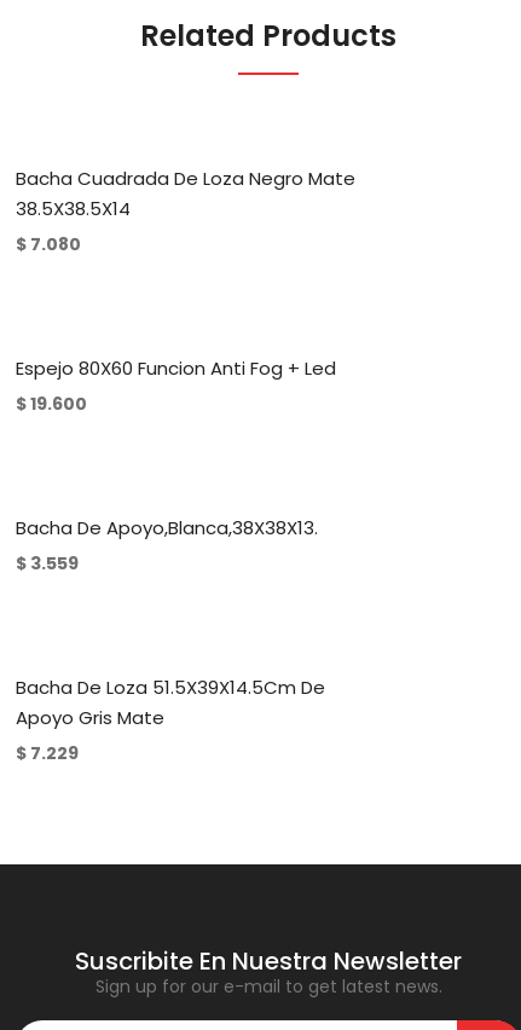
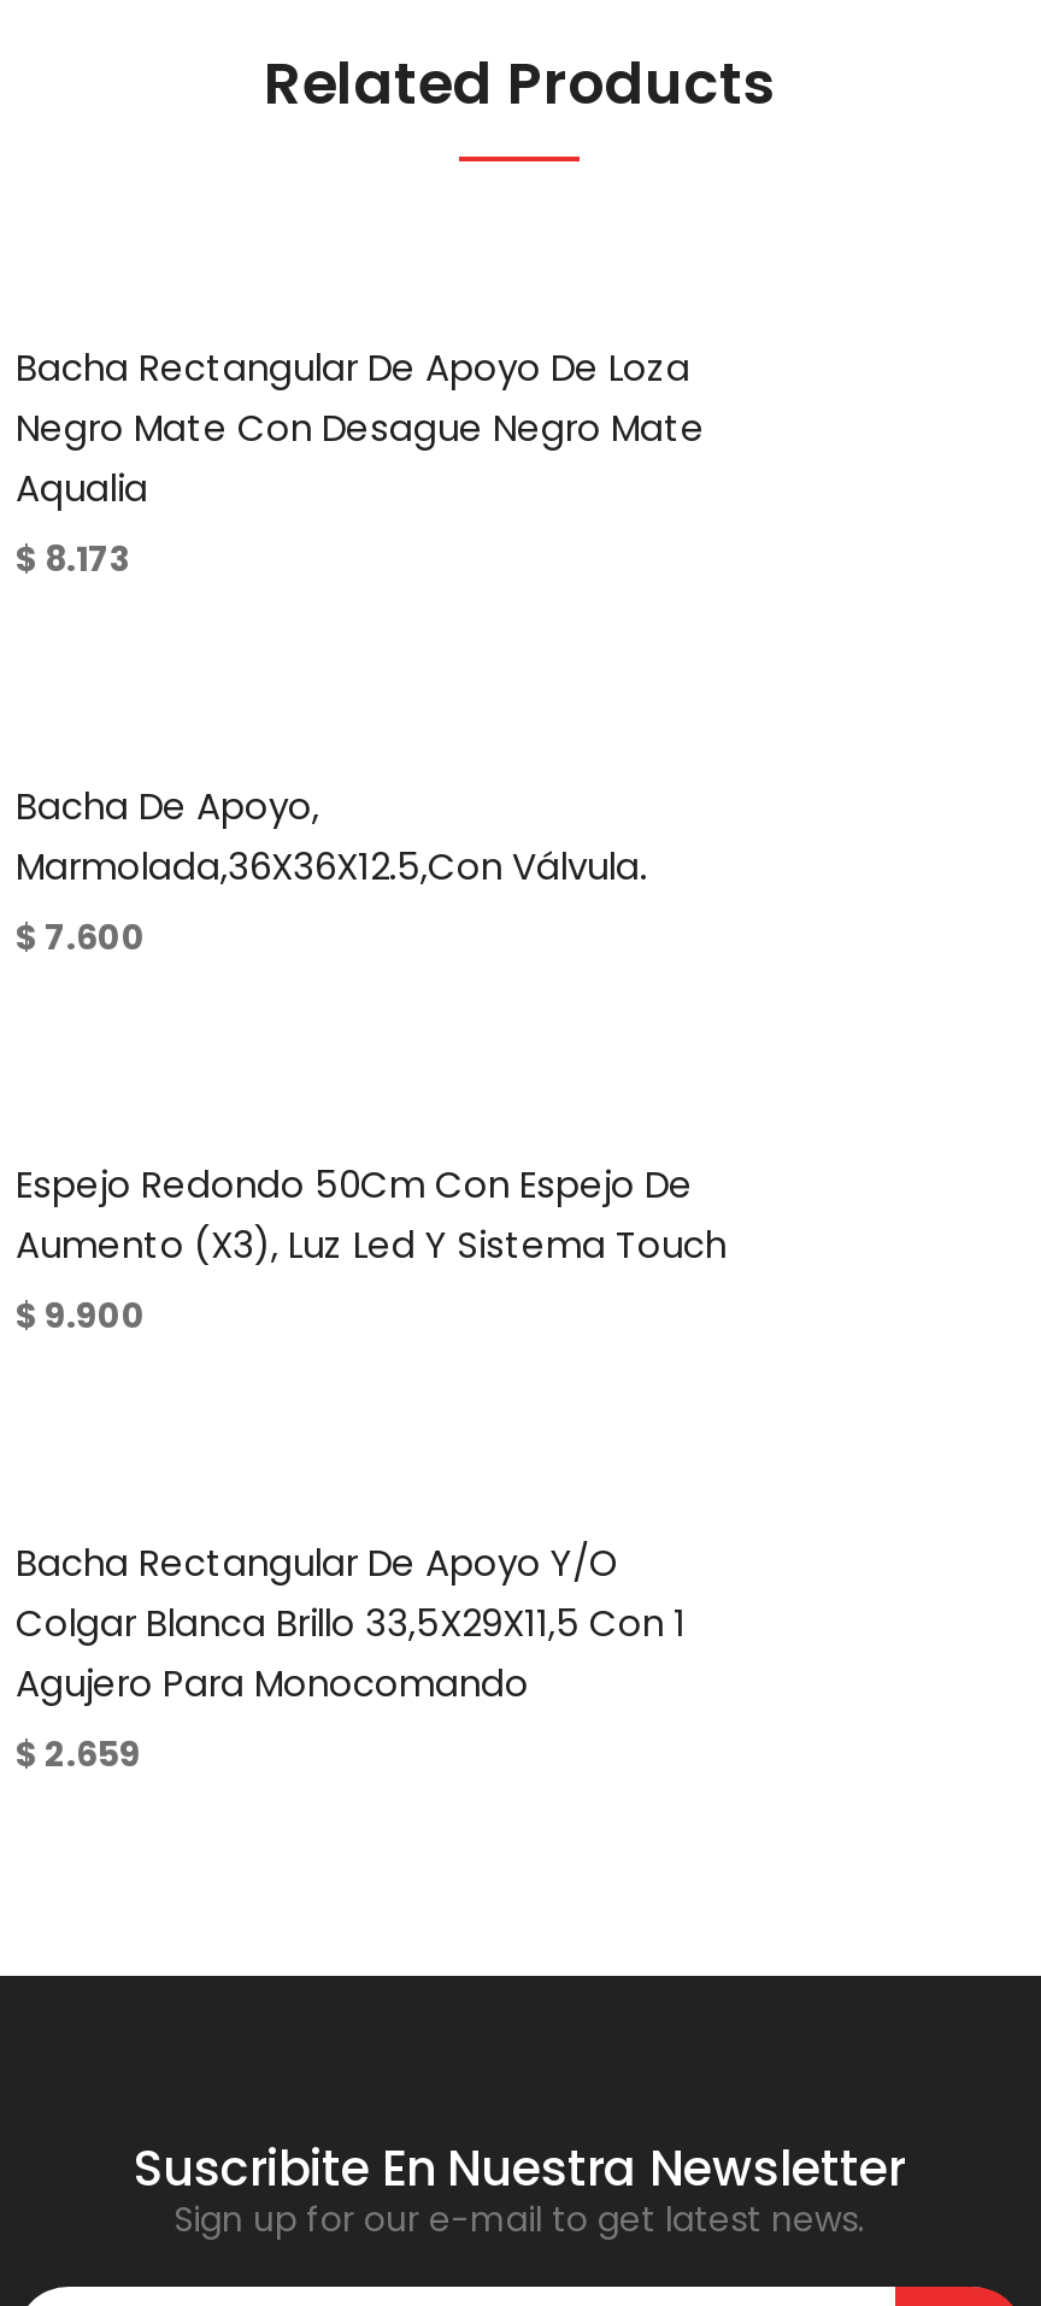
- Bacha Cuadrada De Loza Negro Mate
- 38.5X38.5X14
- $7.080
+ Bacha Rectangular De Apoyo De Loza
+ Negro Mate Con Desague Negro Mate
+ Aqualia
+ $8.173

- Espejo 80X60 Funcion Anti Fog + Led
- $19.600
+ Bacha De Apoyo,
+ Marmolada,36X36X12.5,con Válvula.
+ $7.600

- Bacha De Apoyo,blanca,38X38X13.
- $3.559
+ Espejo Redondo 50Cm Con Espejo De
+ Aumento (X3), Luz Led Y Sistema Touch
+ $9.900

- Bacha De Loza 51.5X39X14.5Cm De
- Apoyo Gris Mate
- $7.229
+ Bacha Rectangular De Apoyo Y/o
+ Colgar Blanca Brillo 33,5X29X11,5 Con 1
+ Agujero Para Monocomando
+ $2.659
